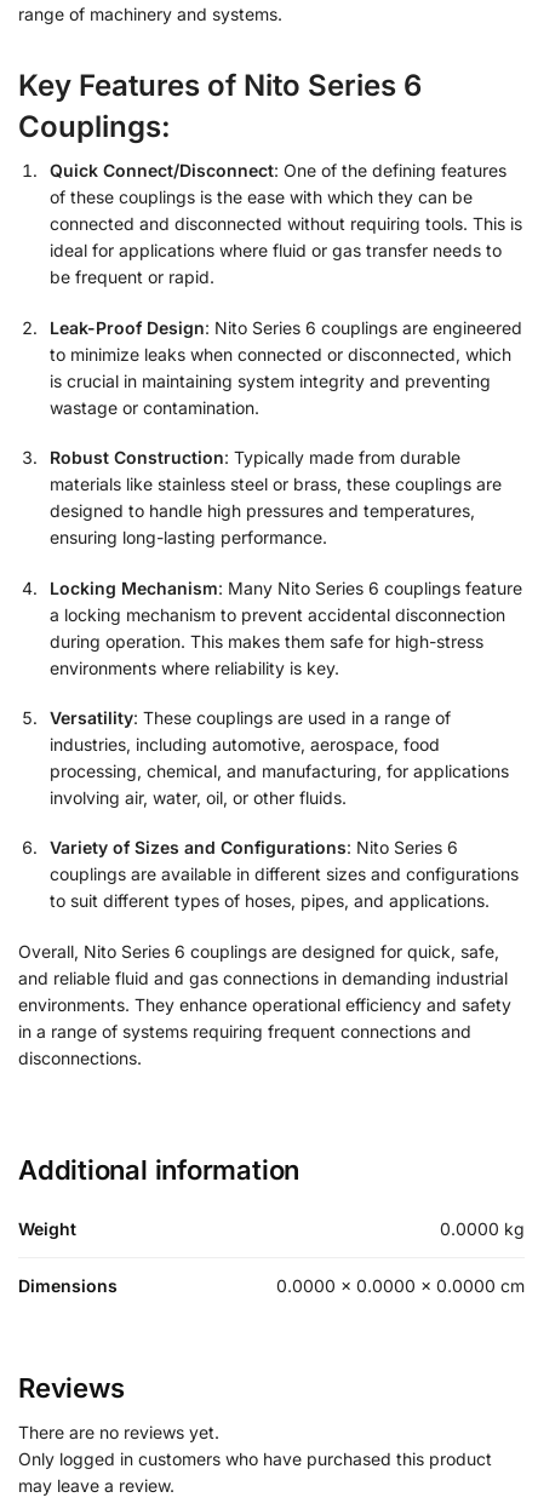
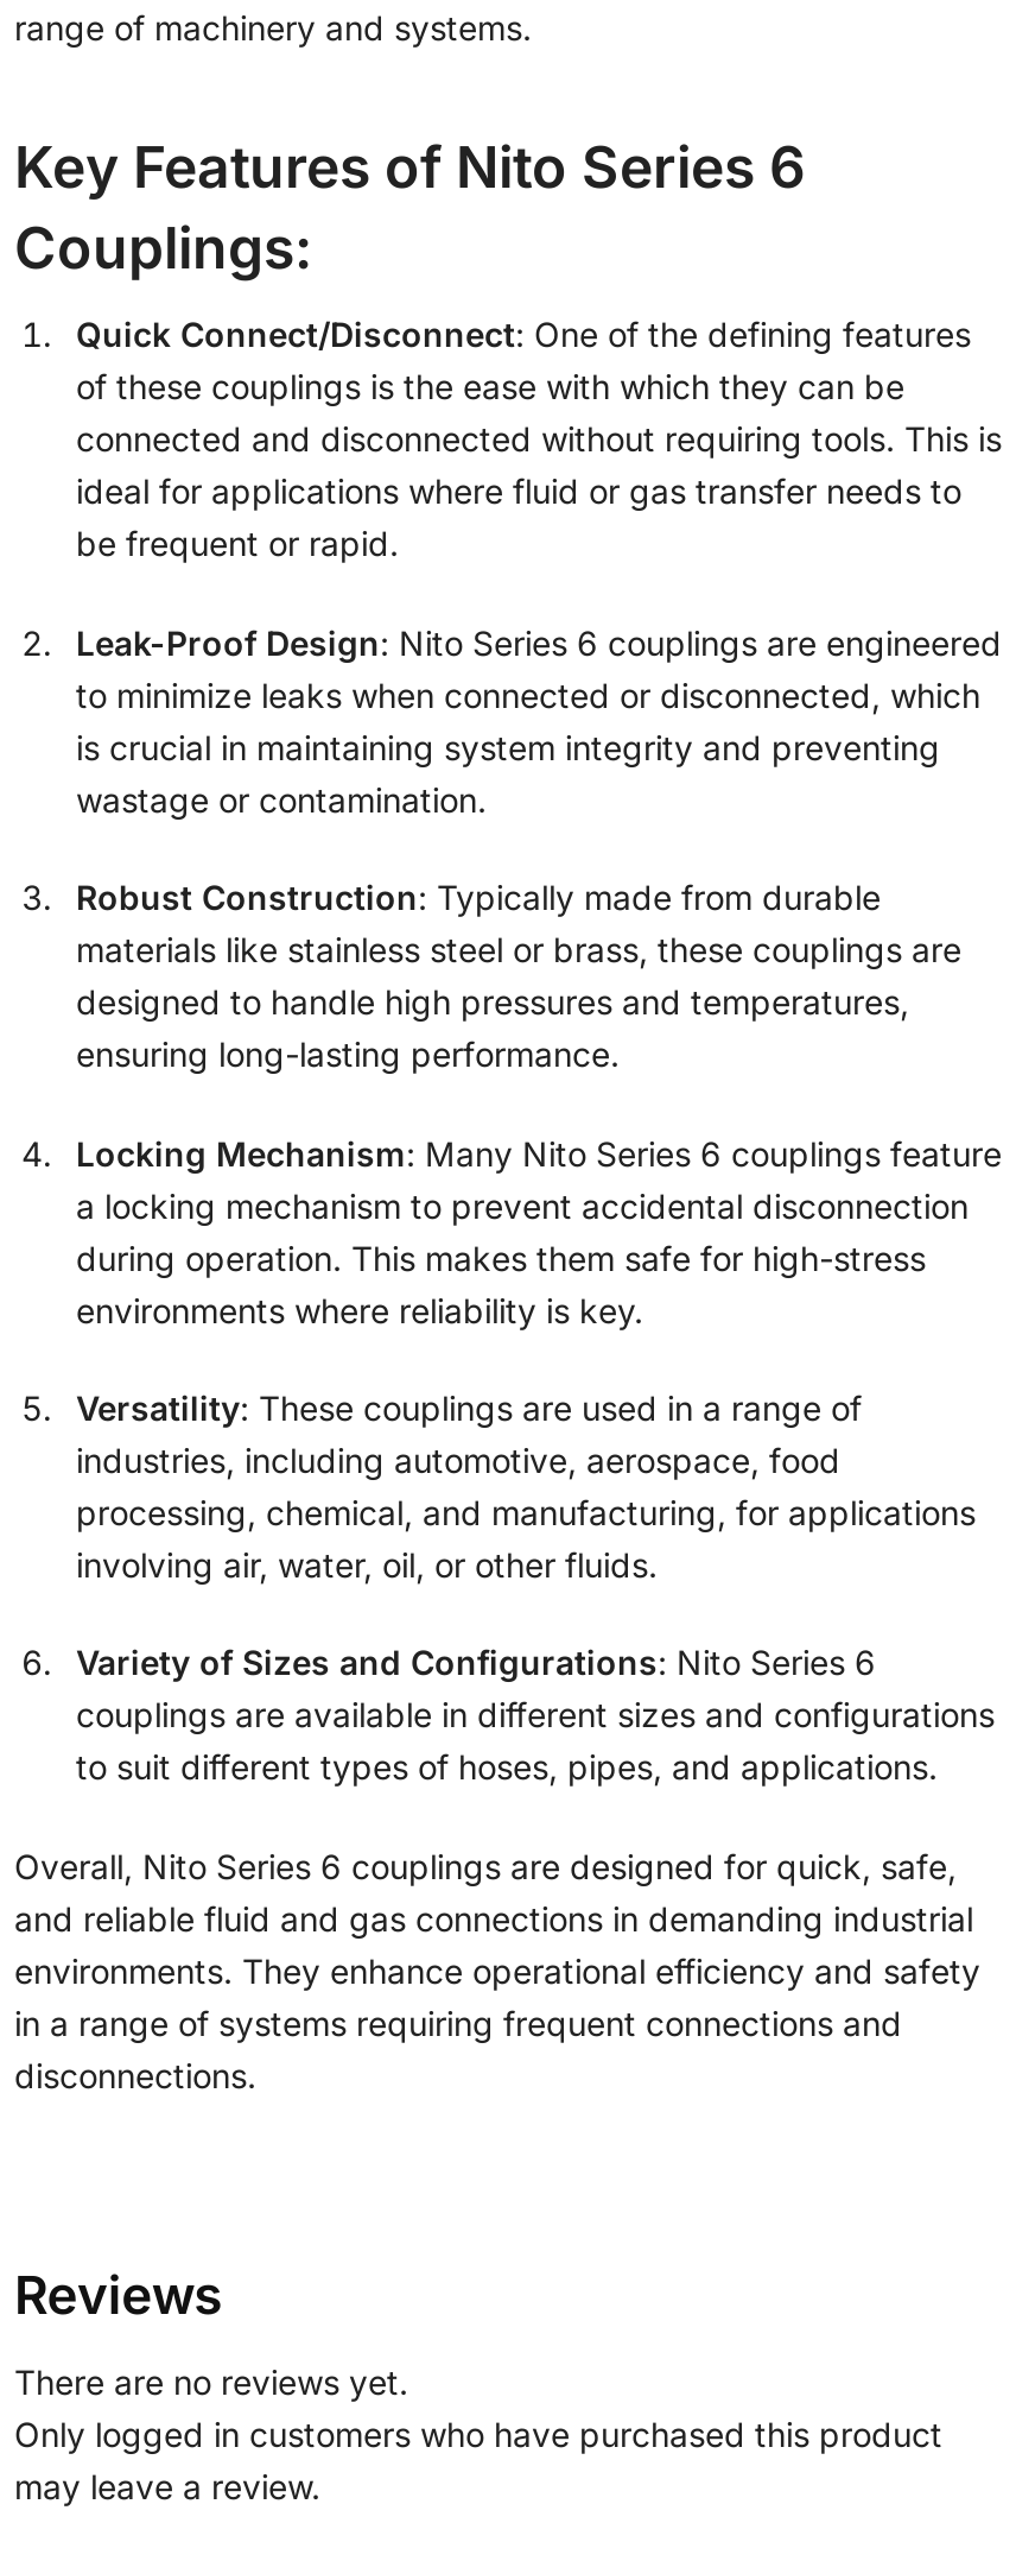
- Additional information
- Weight
- 0.0000 kg
- Dimensions
- 0.0000 × 0.0000 × 0.0000 cm
